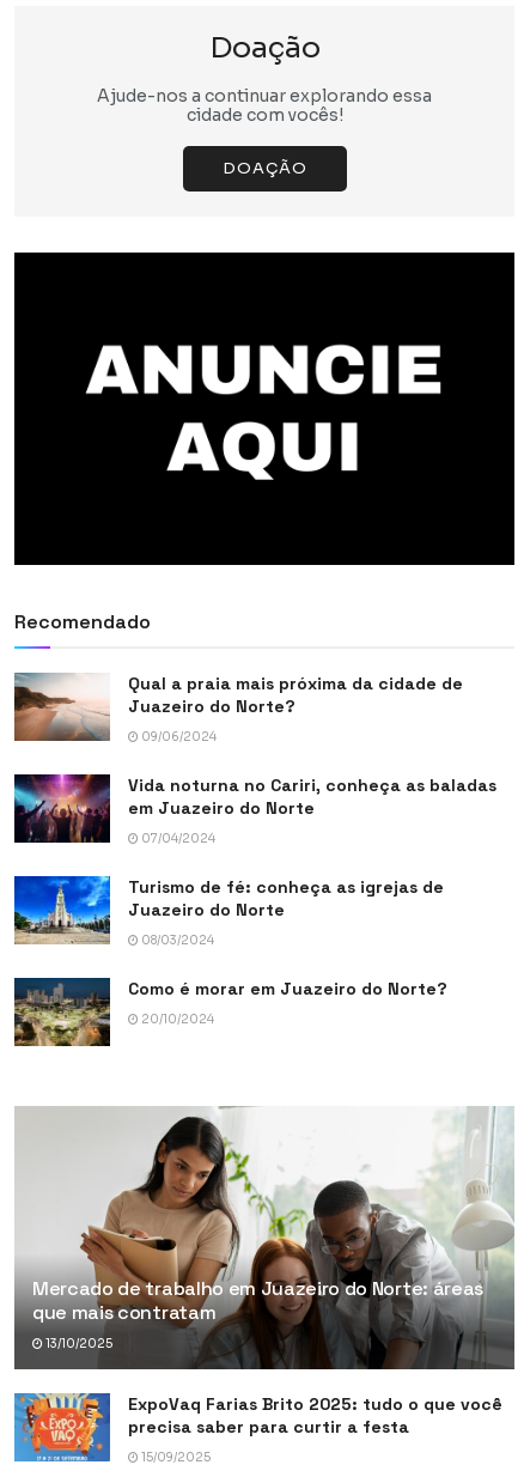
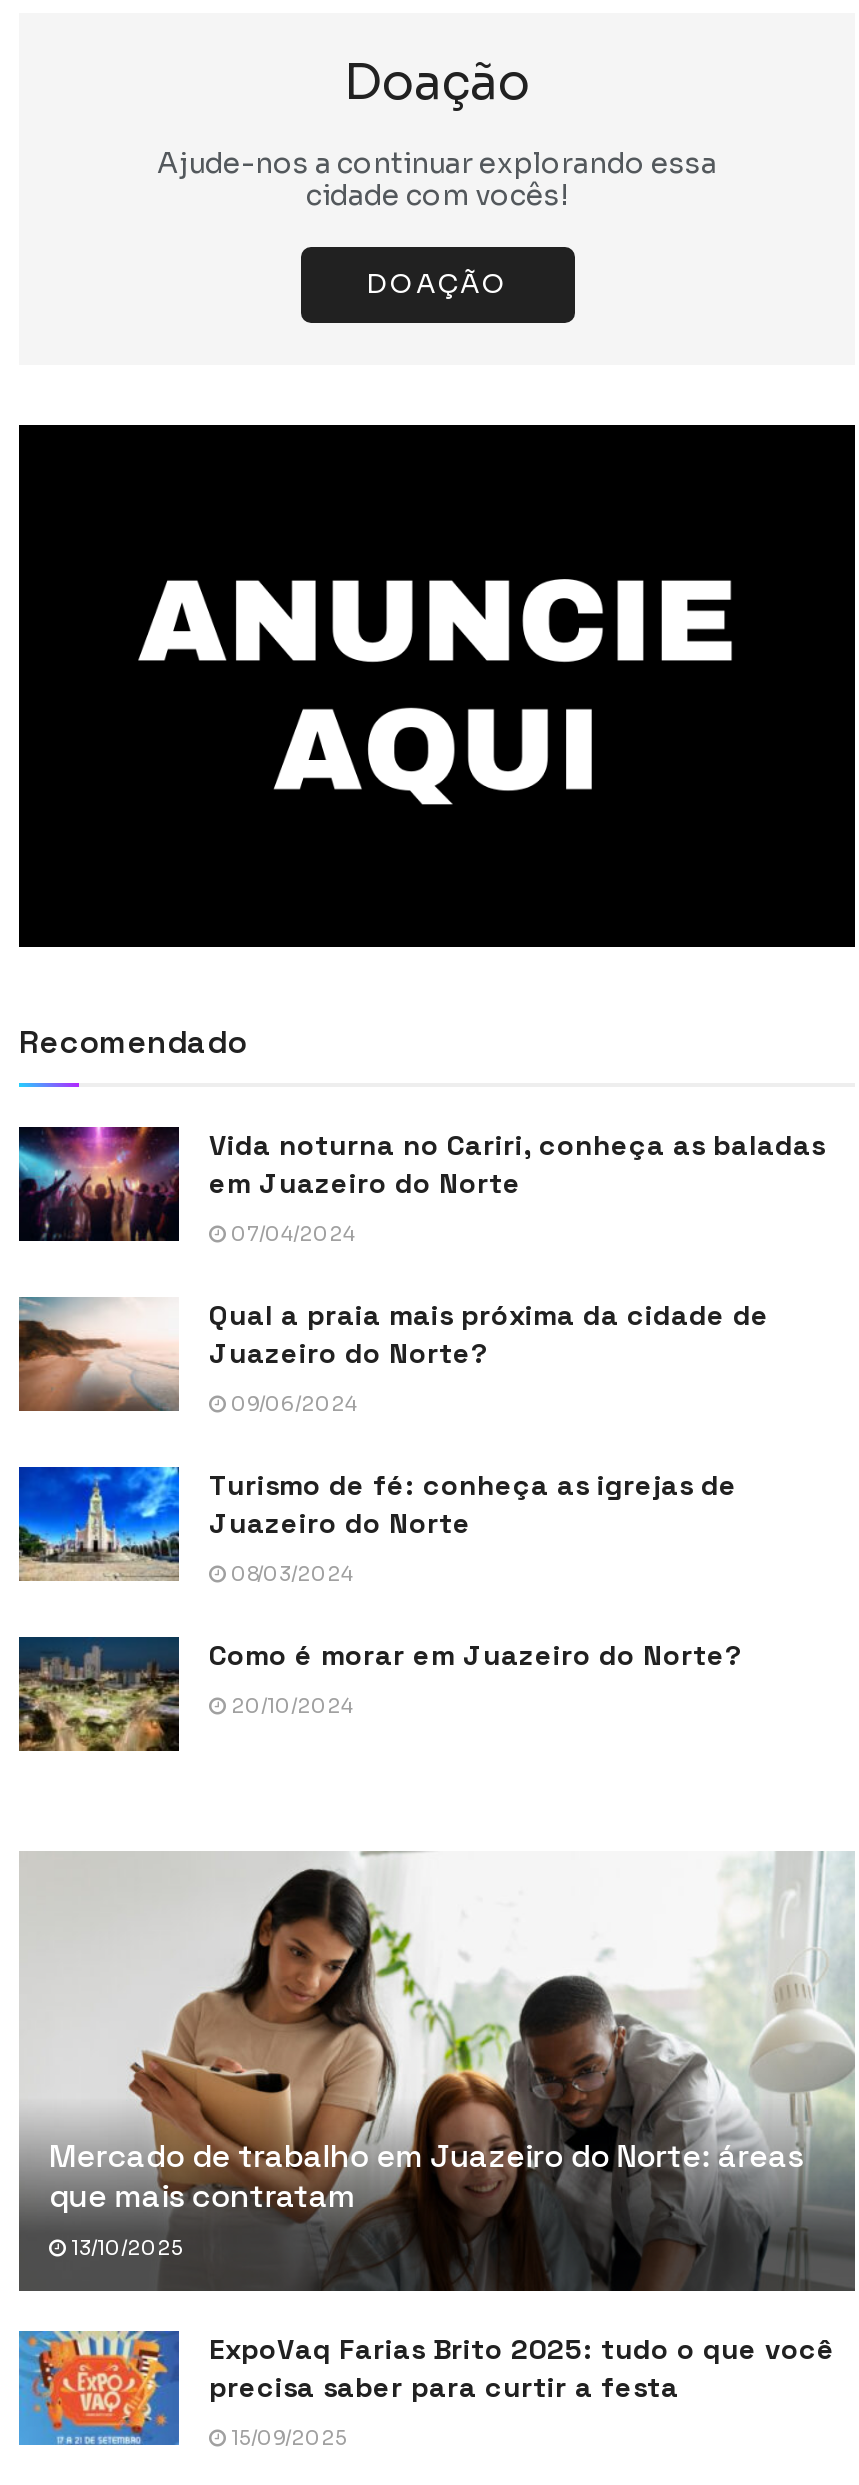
moved down: [image] | Qual a praia mais próxima da cidade de | Juazeiro do Norte? | 09/06/2024

moved up: [image] | Vida noturna no Cariri, conheça as baladas | em Juazeiro do Norte | 07/04/2024
